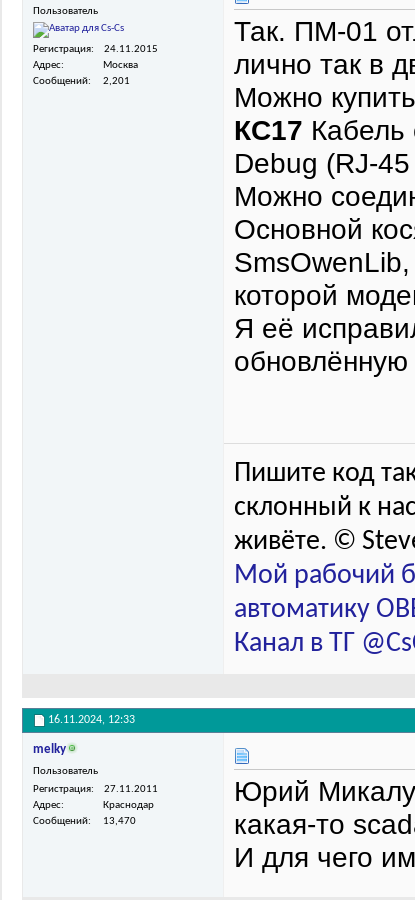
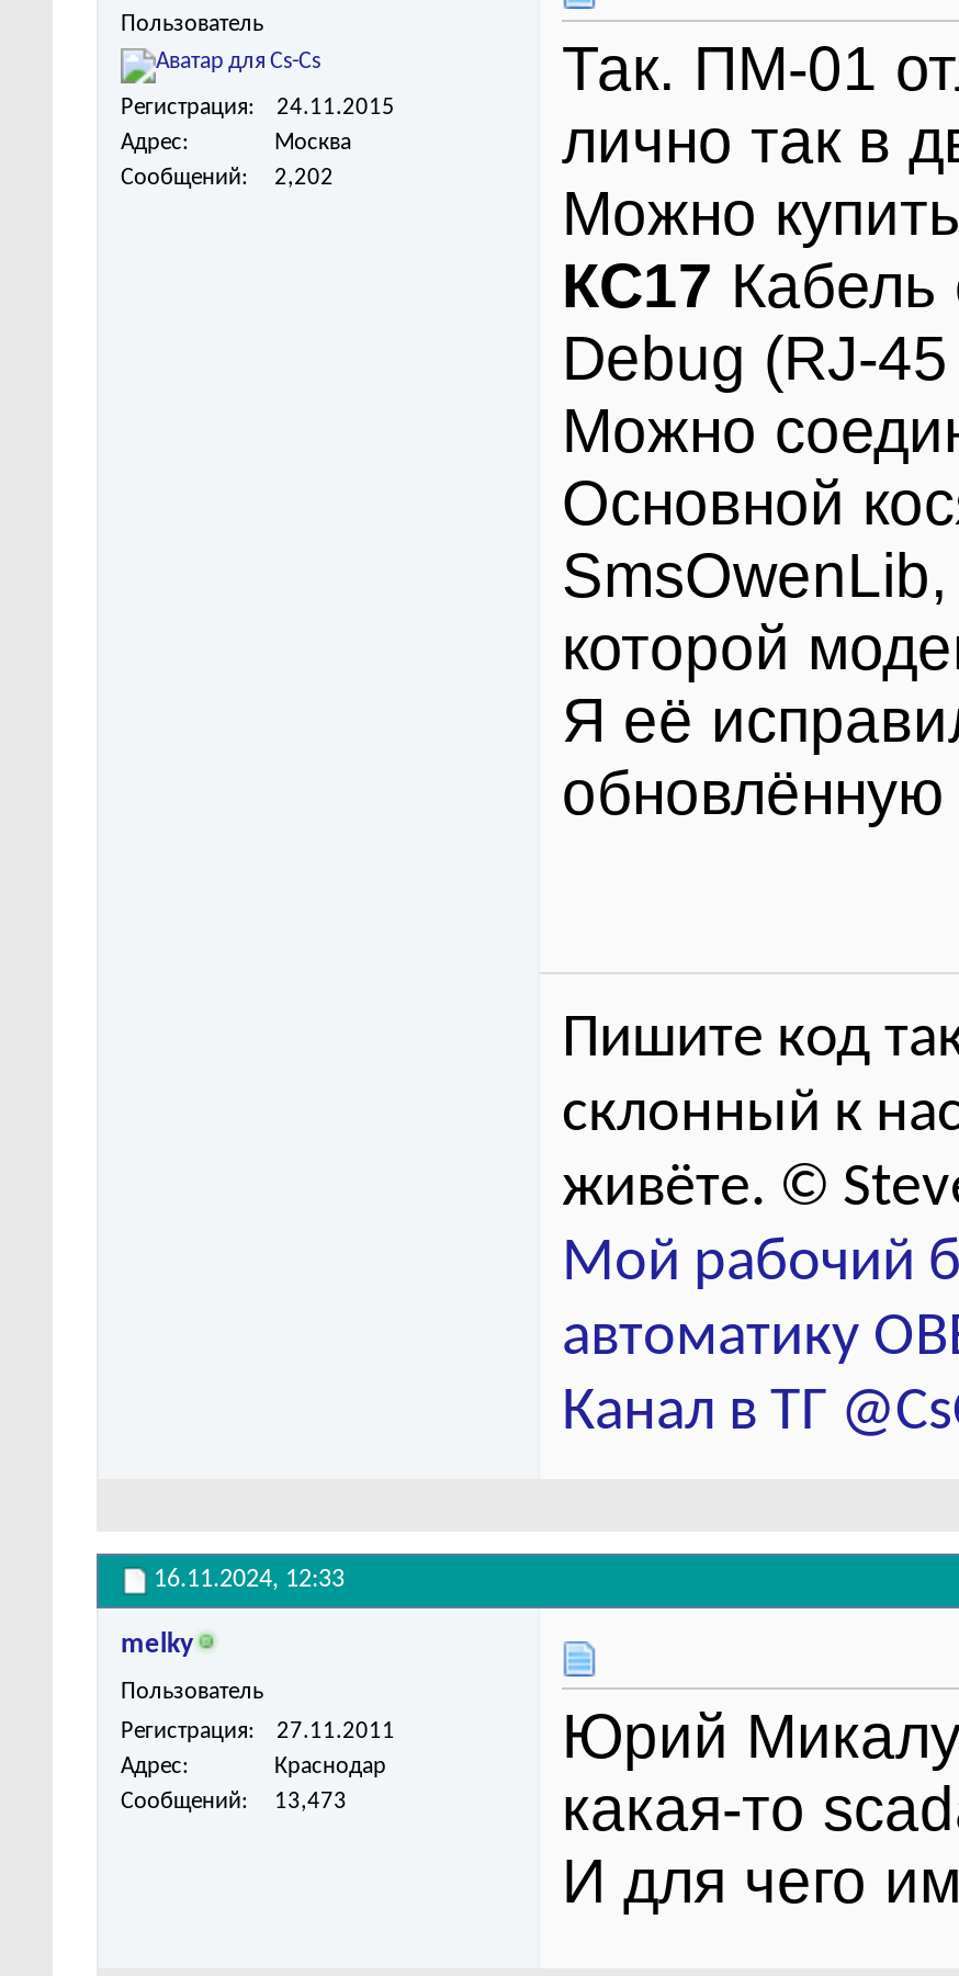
- Сообщений 2,201
+ Сообщений 2,202

- Сообщений 13,470
+ Сообщений 13,473
